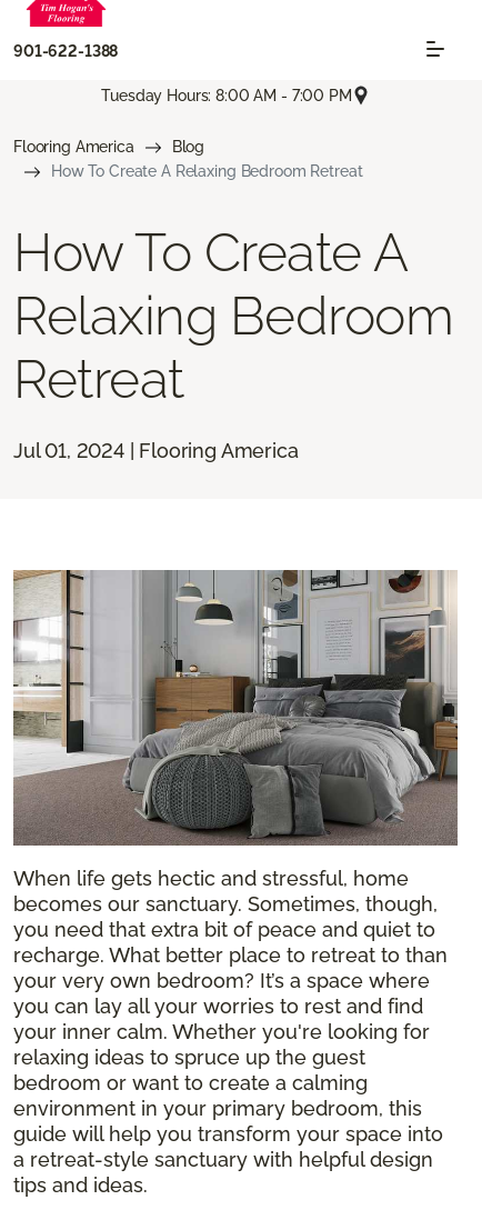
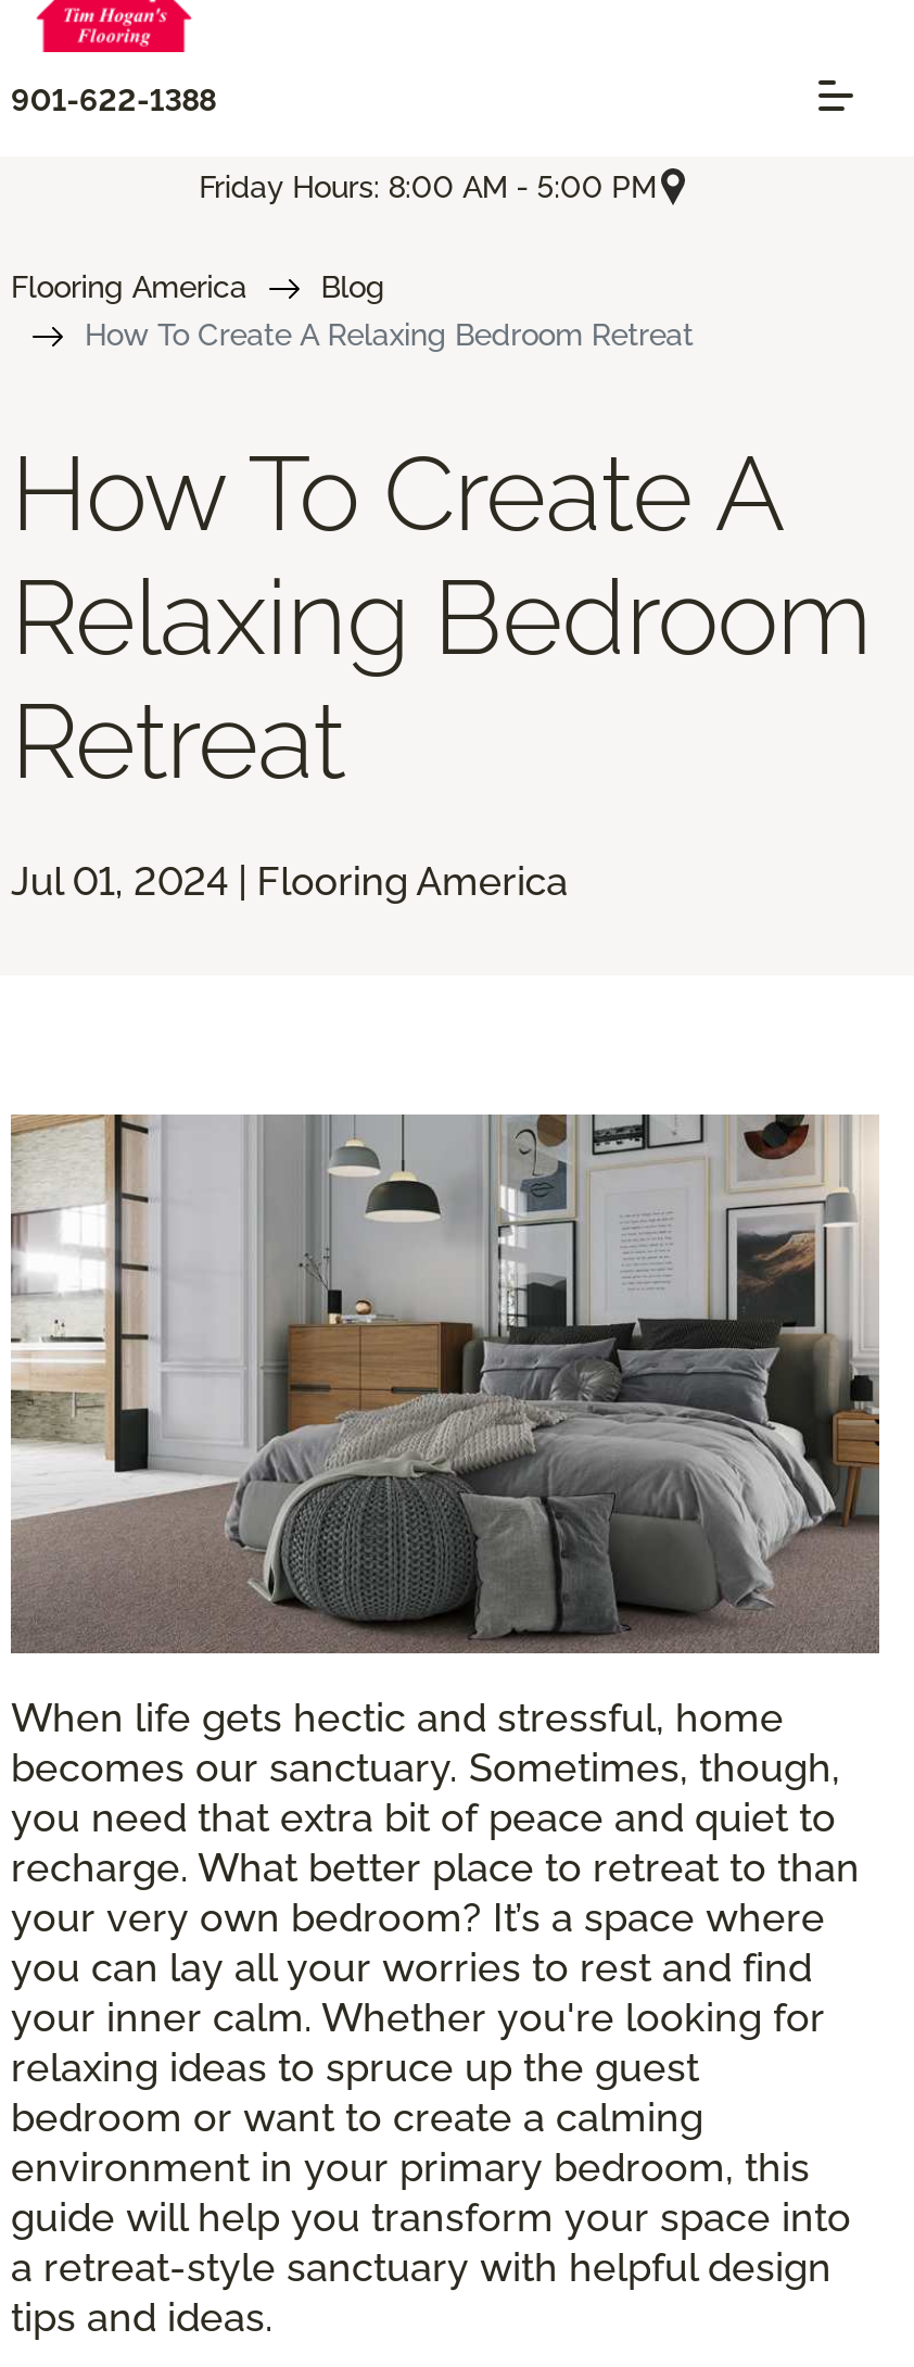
- Tuesday Hours: 8:00 AM - 7:00 PM
+ Friday Hours: 8:00 AM - 5:00 PM
